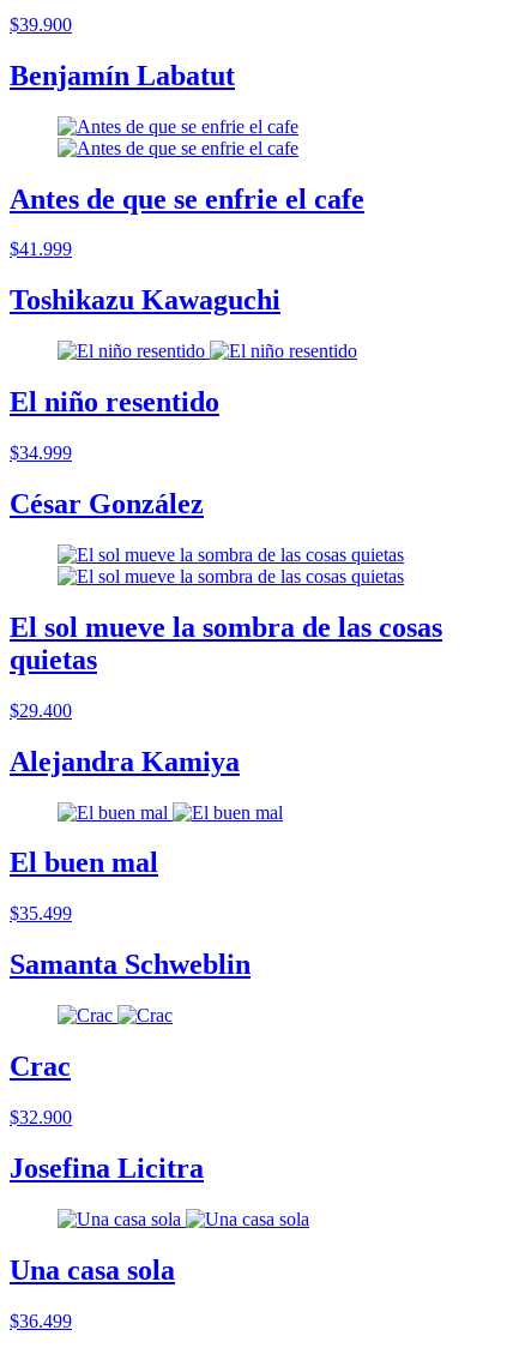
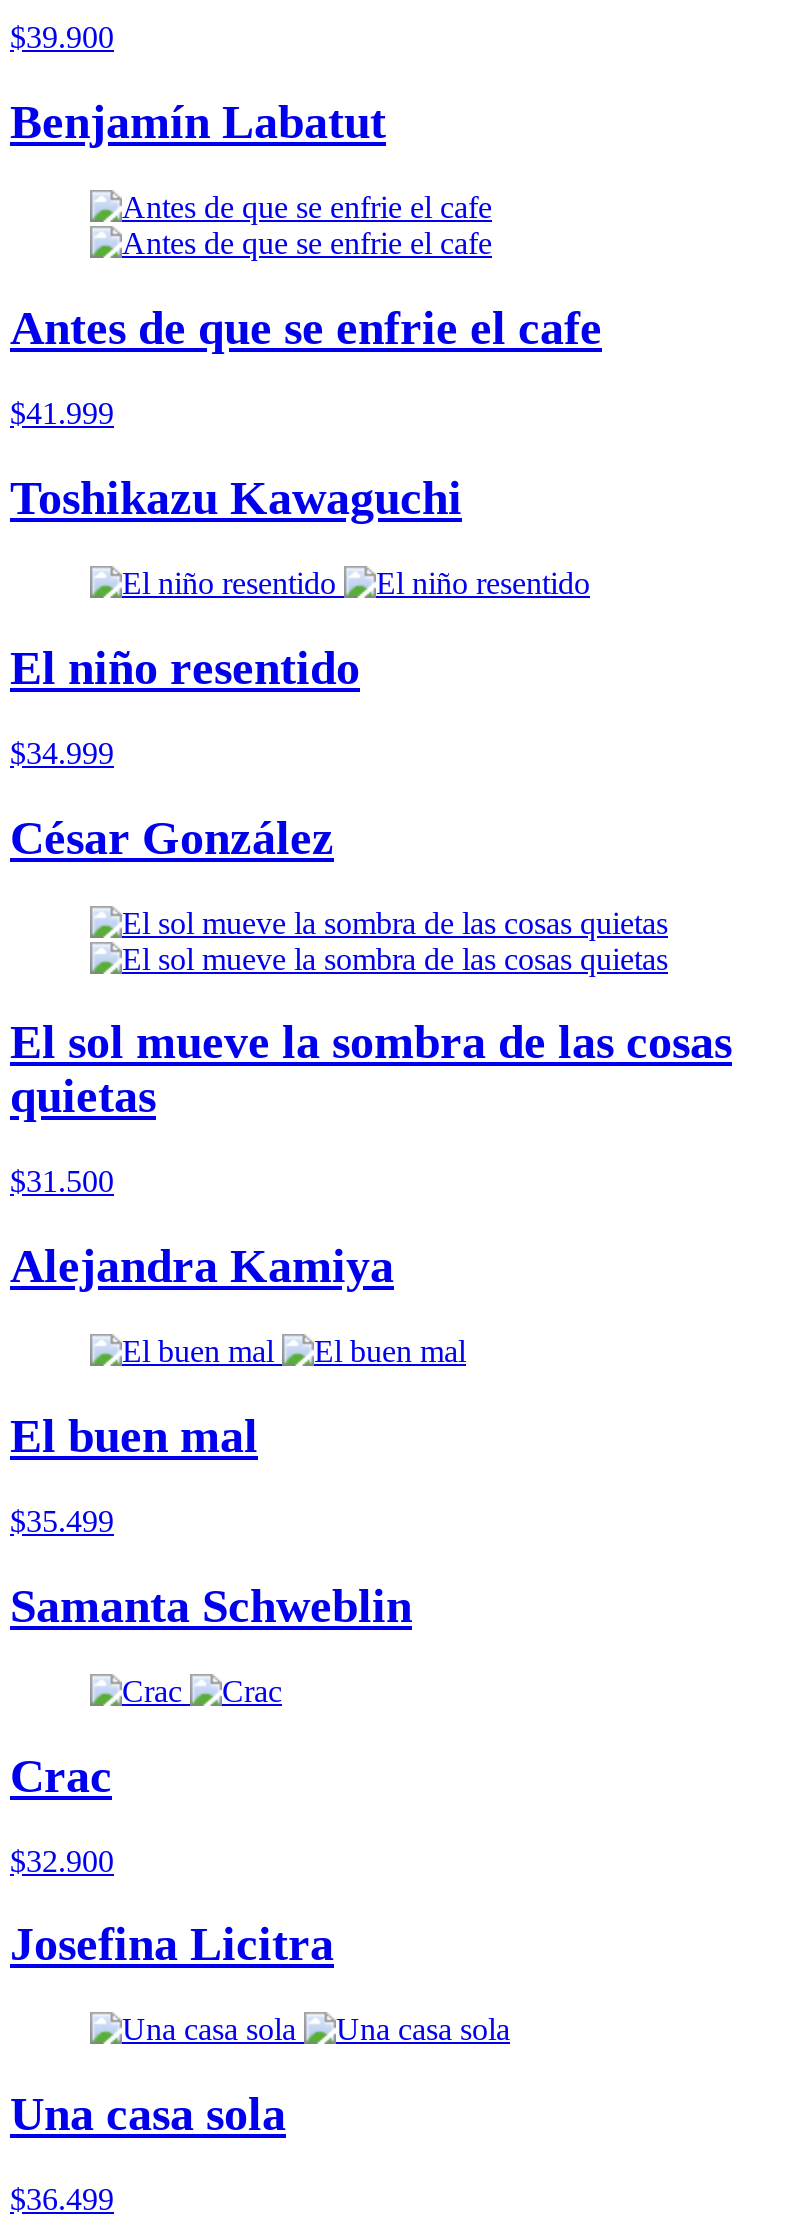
- $29.400
+ $31.500
